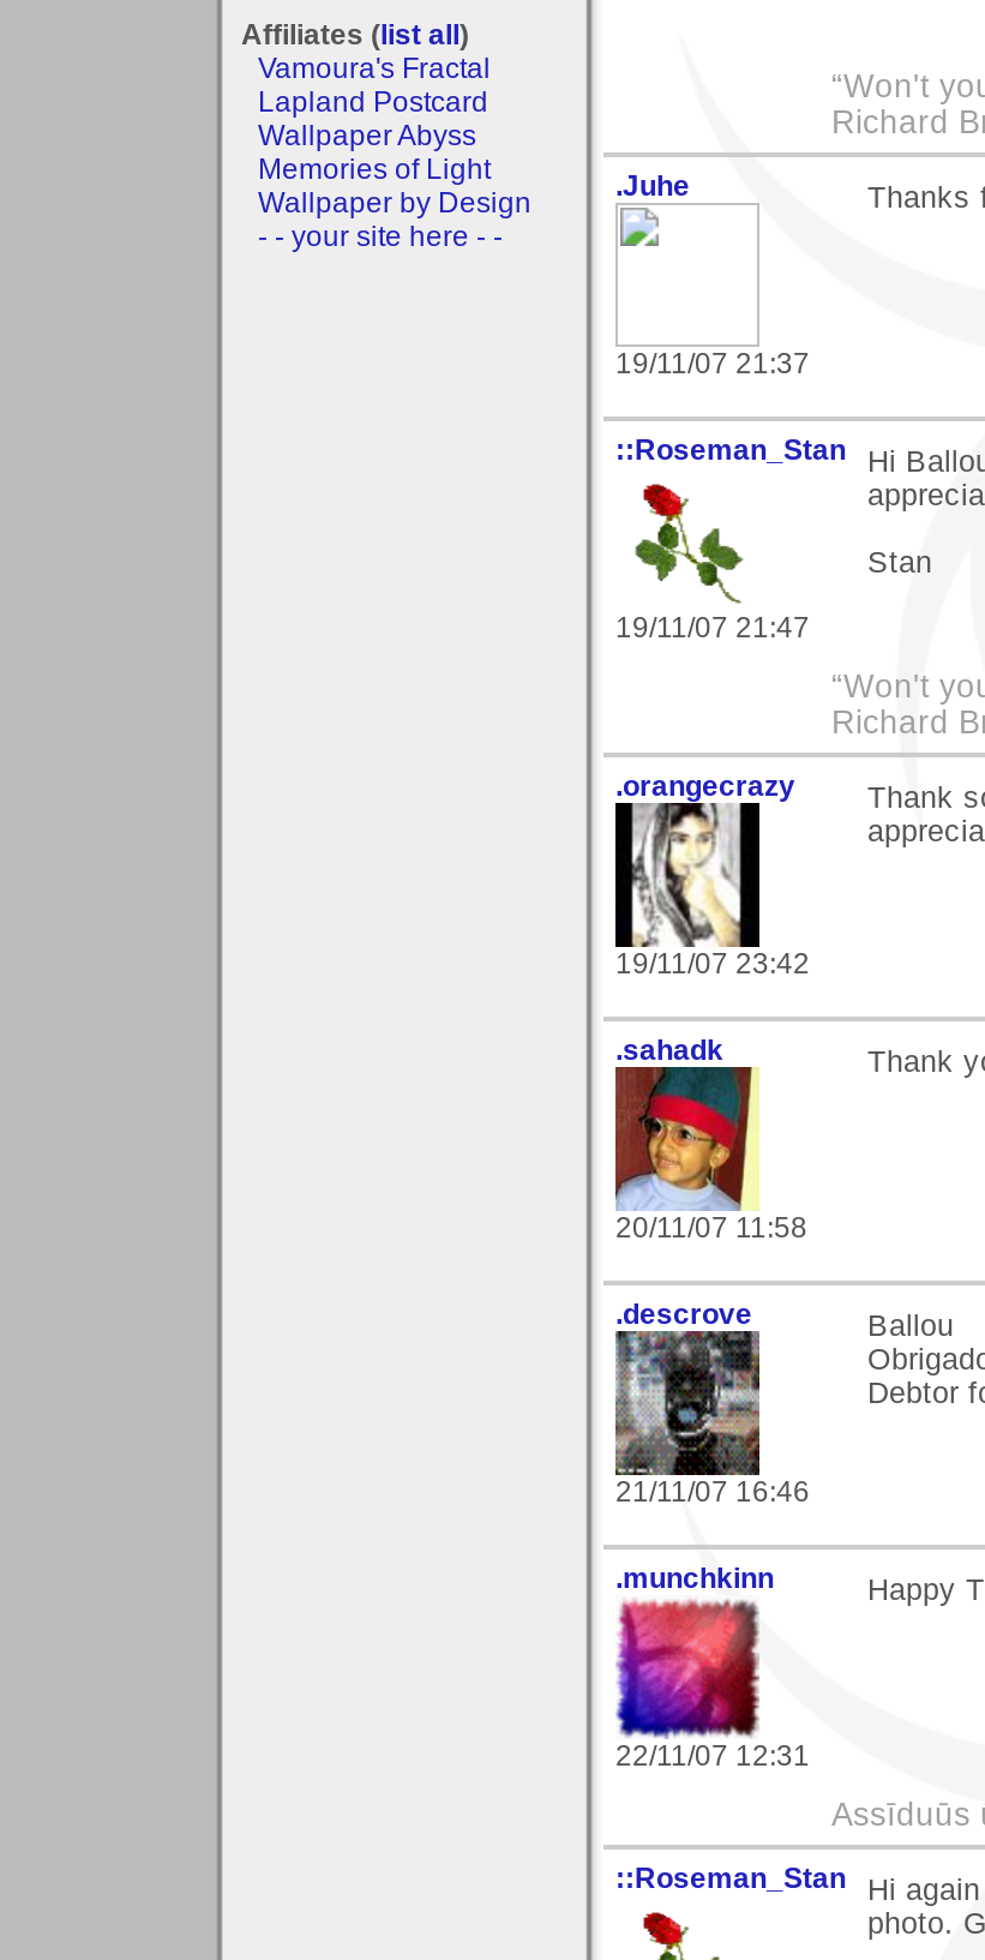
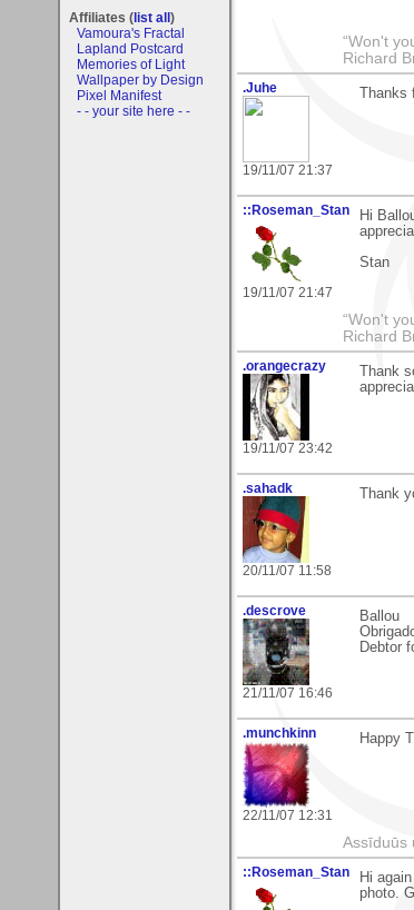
- Wallpaper Abyss

+ Pixel Manifest
